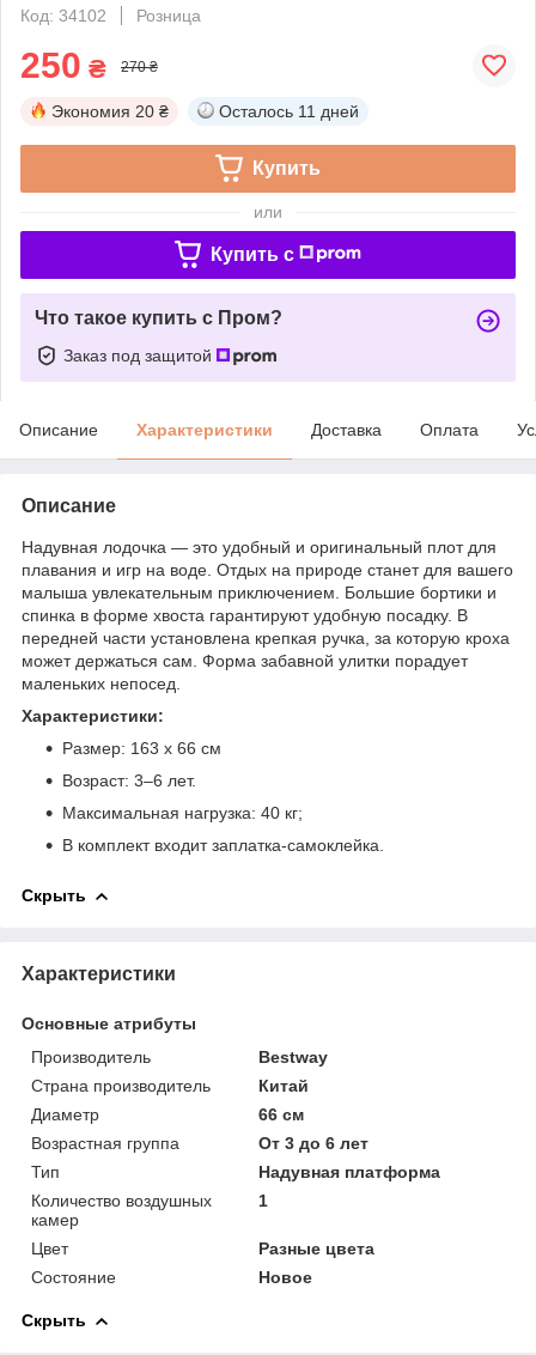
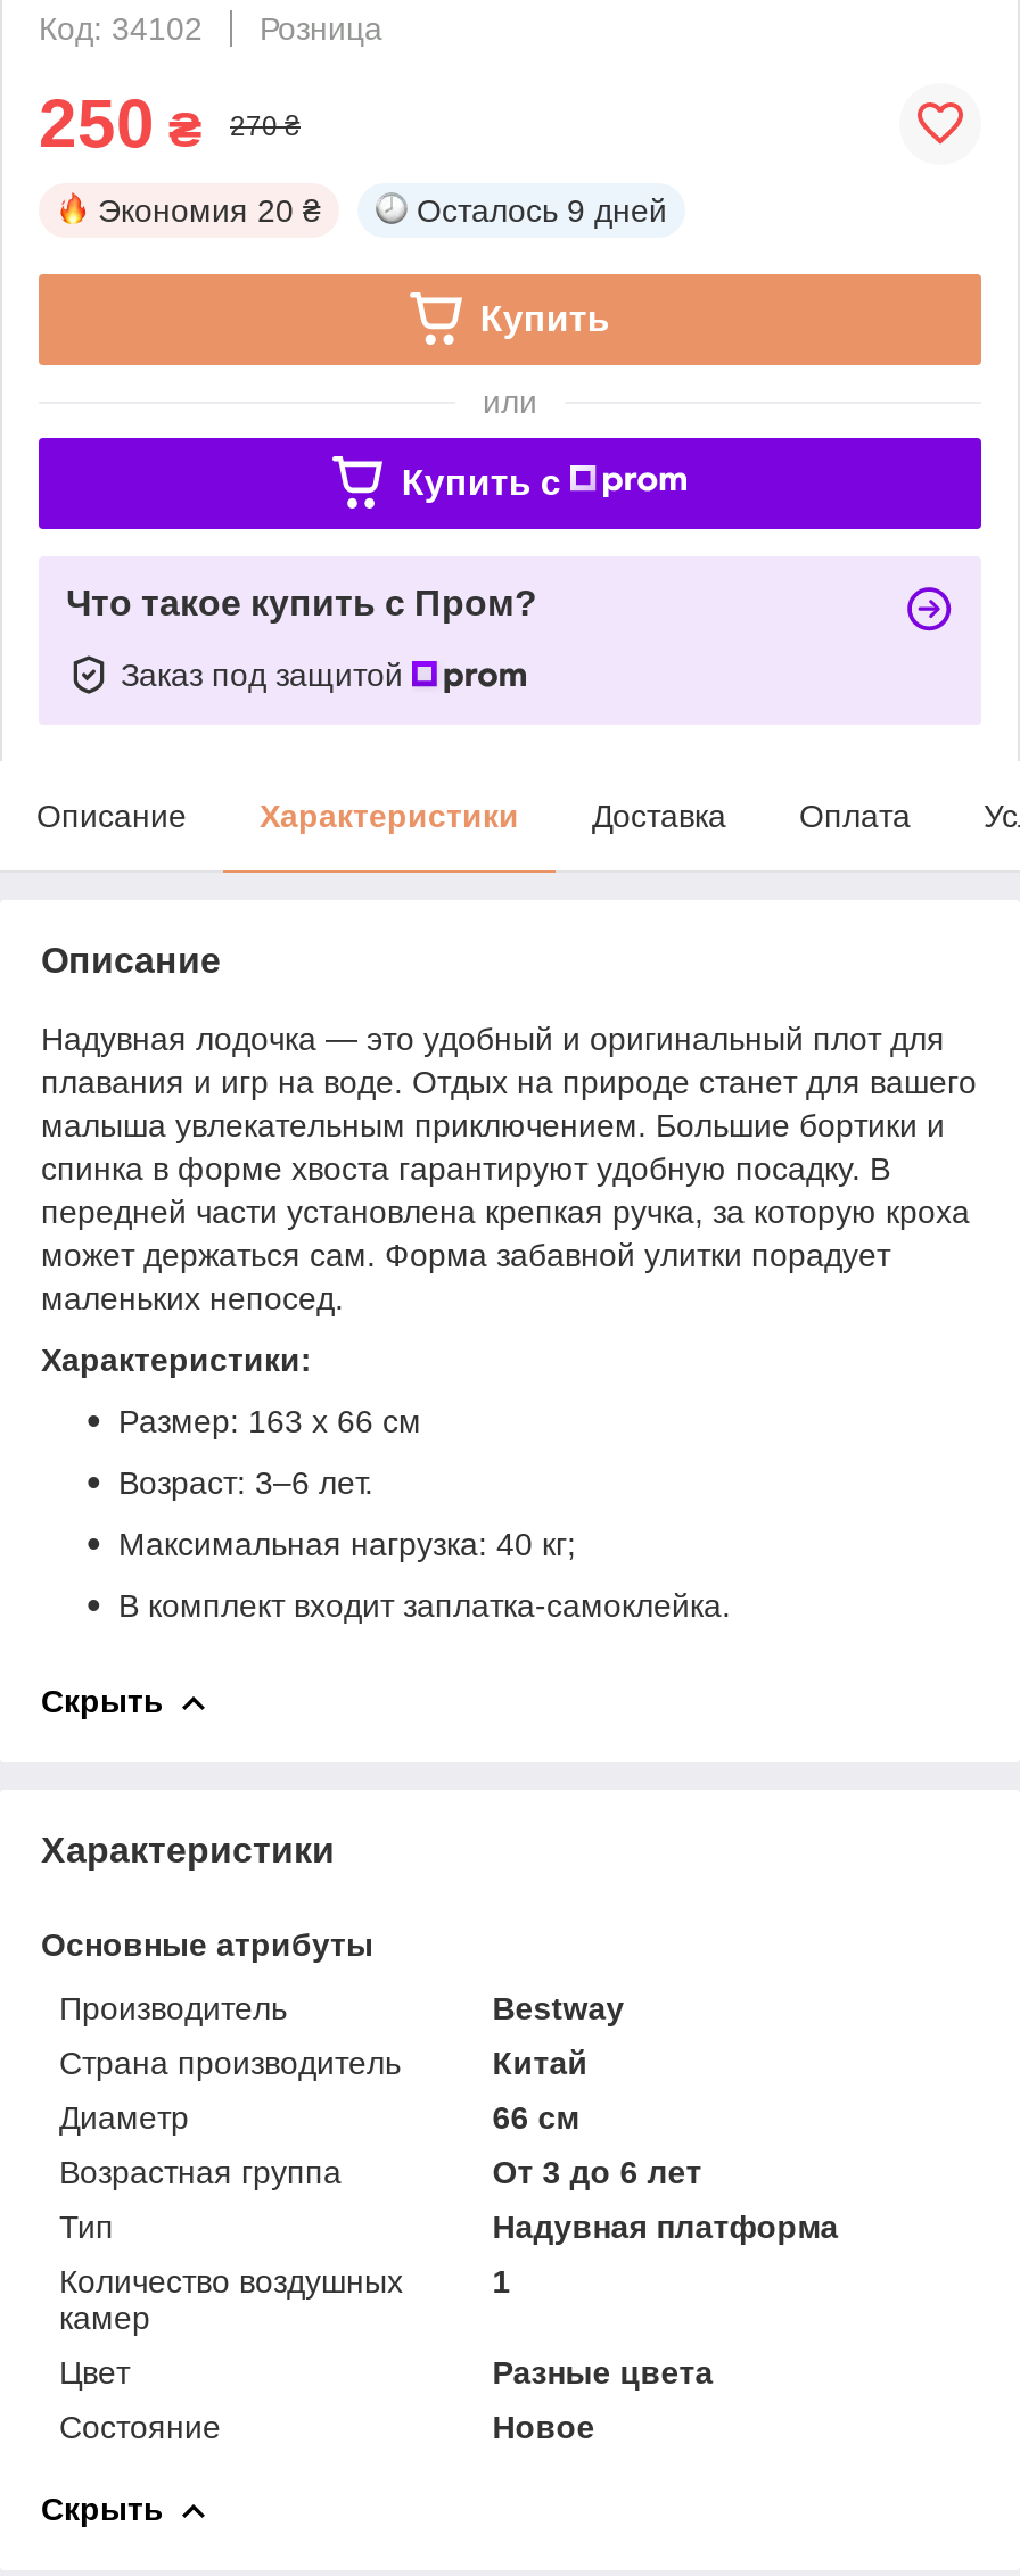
- Осталось 11 дней
+ Осталось 9 дней
